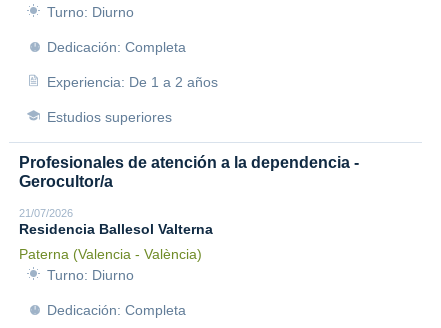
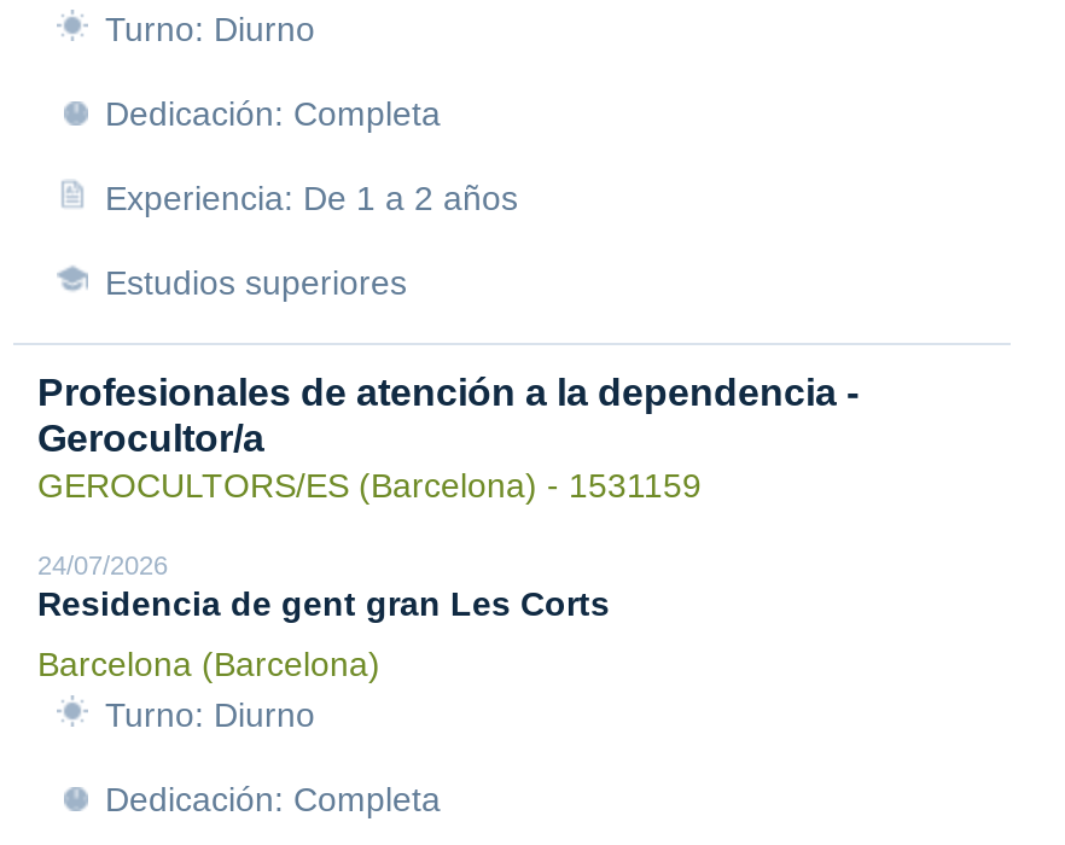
- 21/07/2026
- Residencia Ballesol Valterna
- Paterna (Valencia - València)
+ GEROCULTORS/ES (Barcelona) - 1531159
+ 24/07/2026
+ Residencia de gent gran Les Corts
+ Barcelona (Barcelona)
